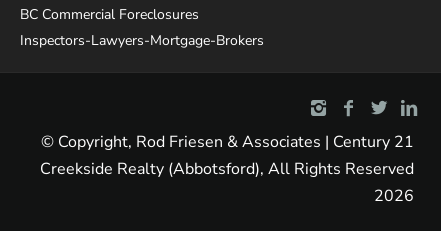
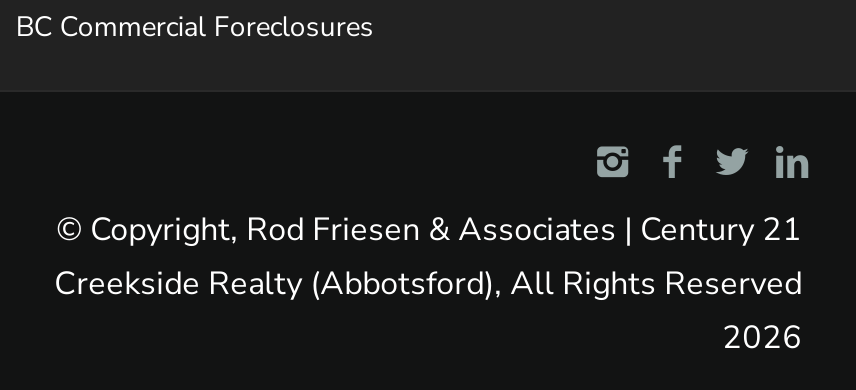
- Inspectors-Lawyers-Mortgage-Brokers
